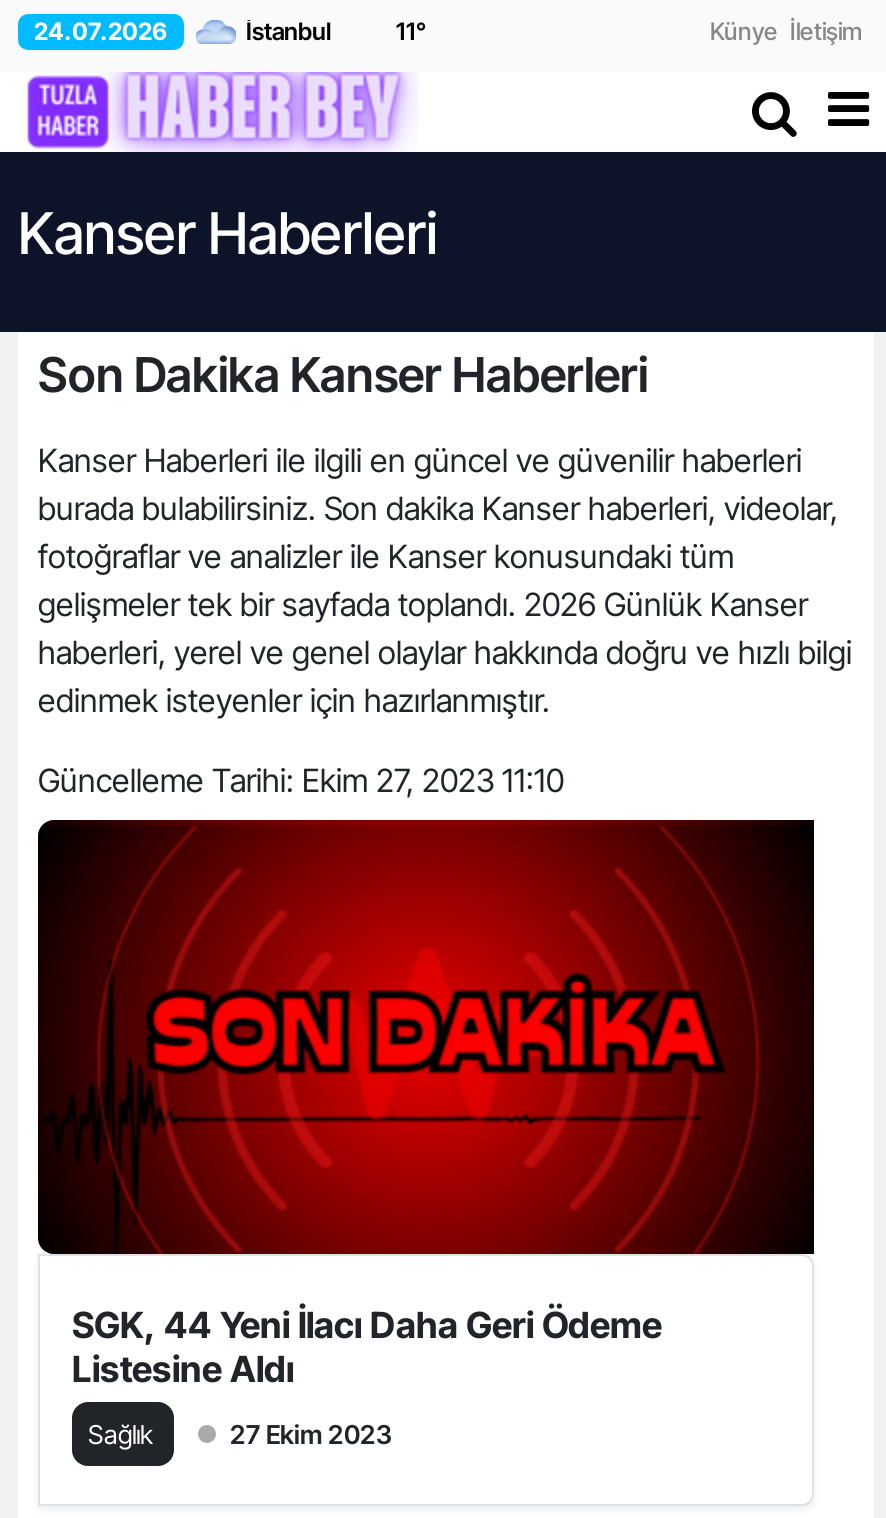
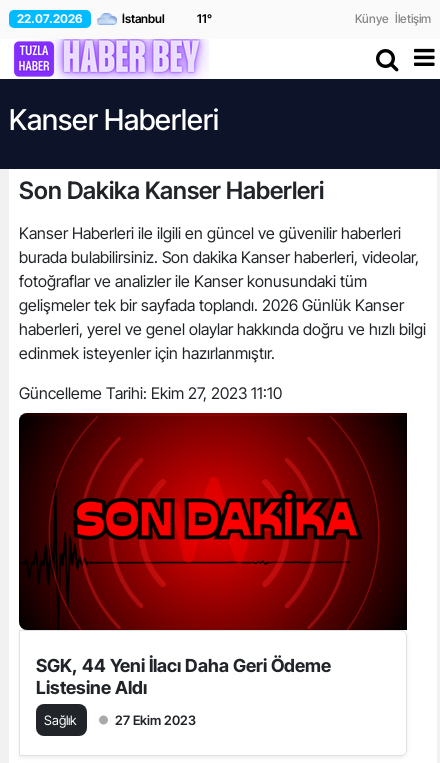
- 24.07.2026
+ 22.07.2026
